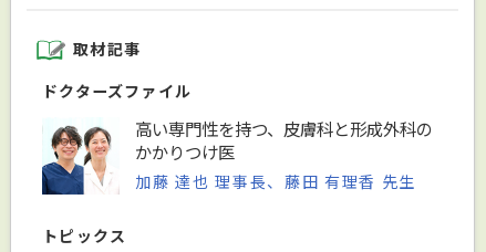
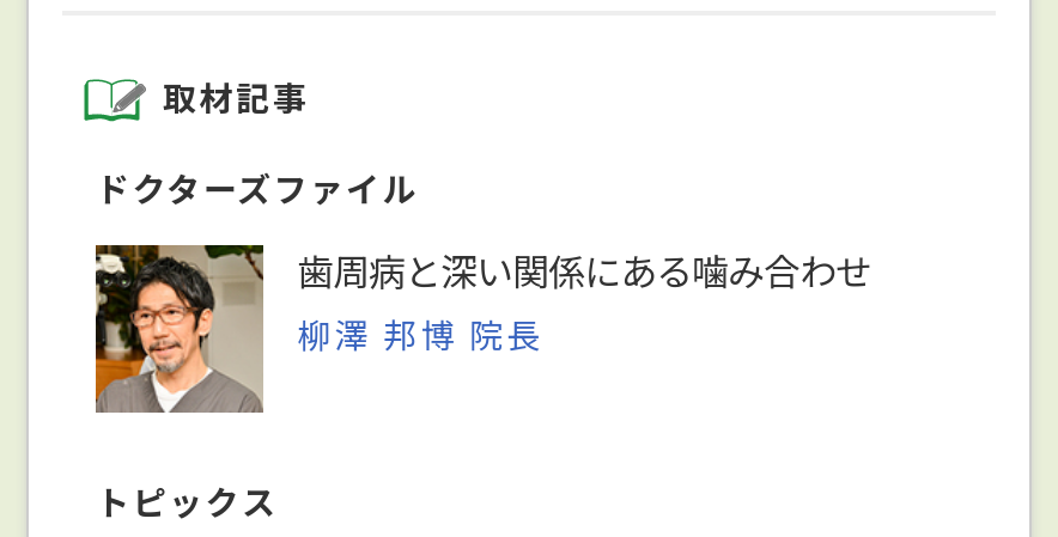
- [image]
- 高い専門性を持つ、皮膚科と形成外科の
- かかりつけ医
- 加藤 達也 理事長、藤田 有理香 先生
+ [image]
+ 歯周病と深い関係にある噛み合わせ
+ 柳澤 邦博 院長
